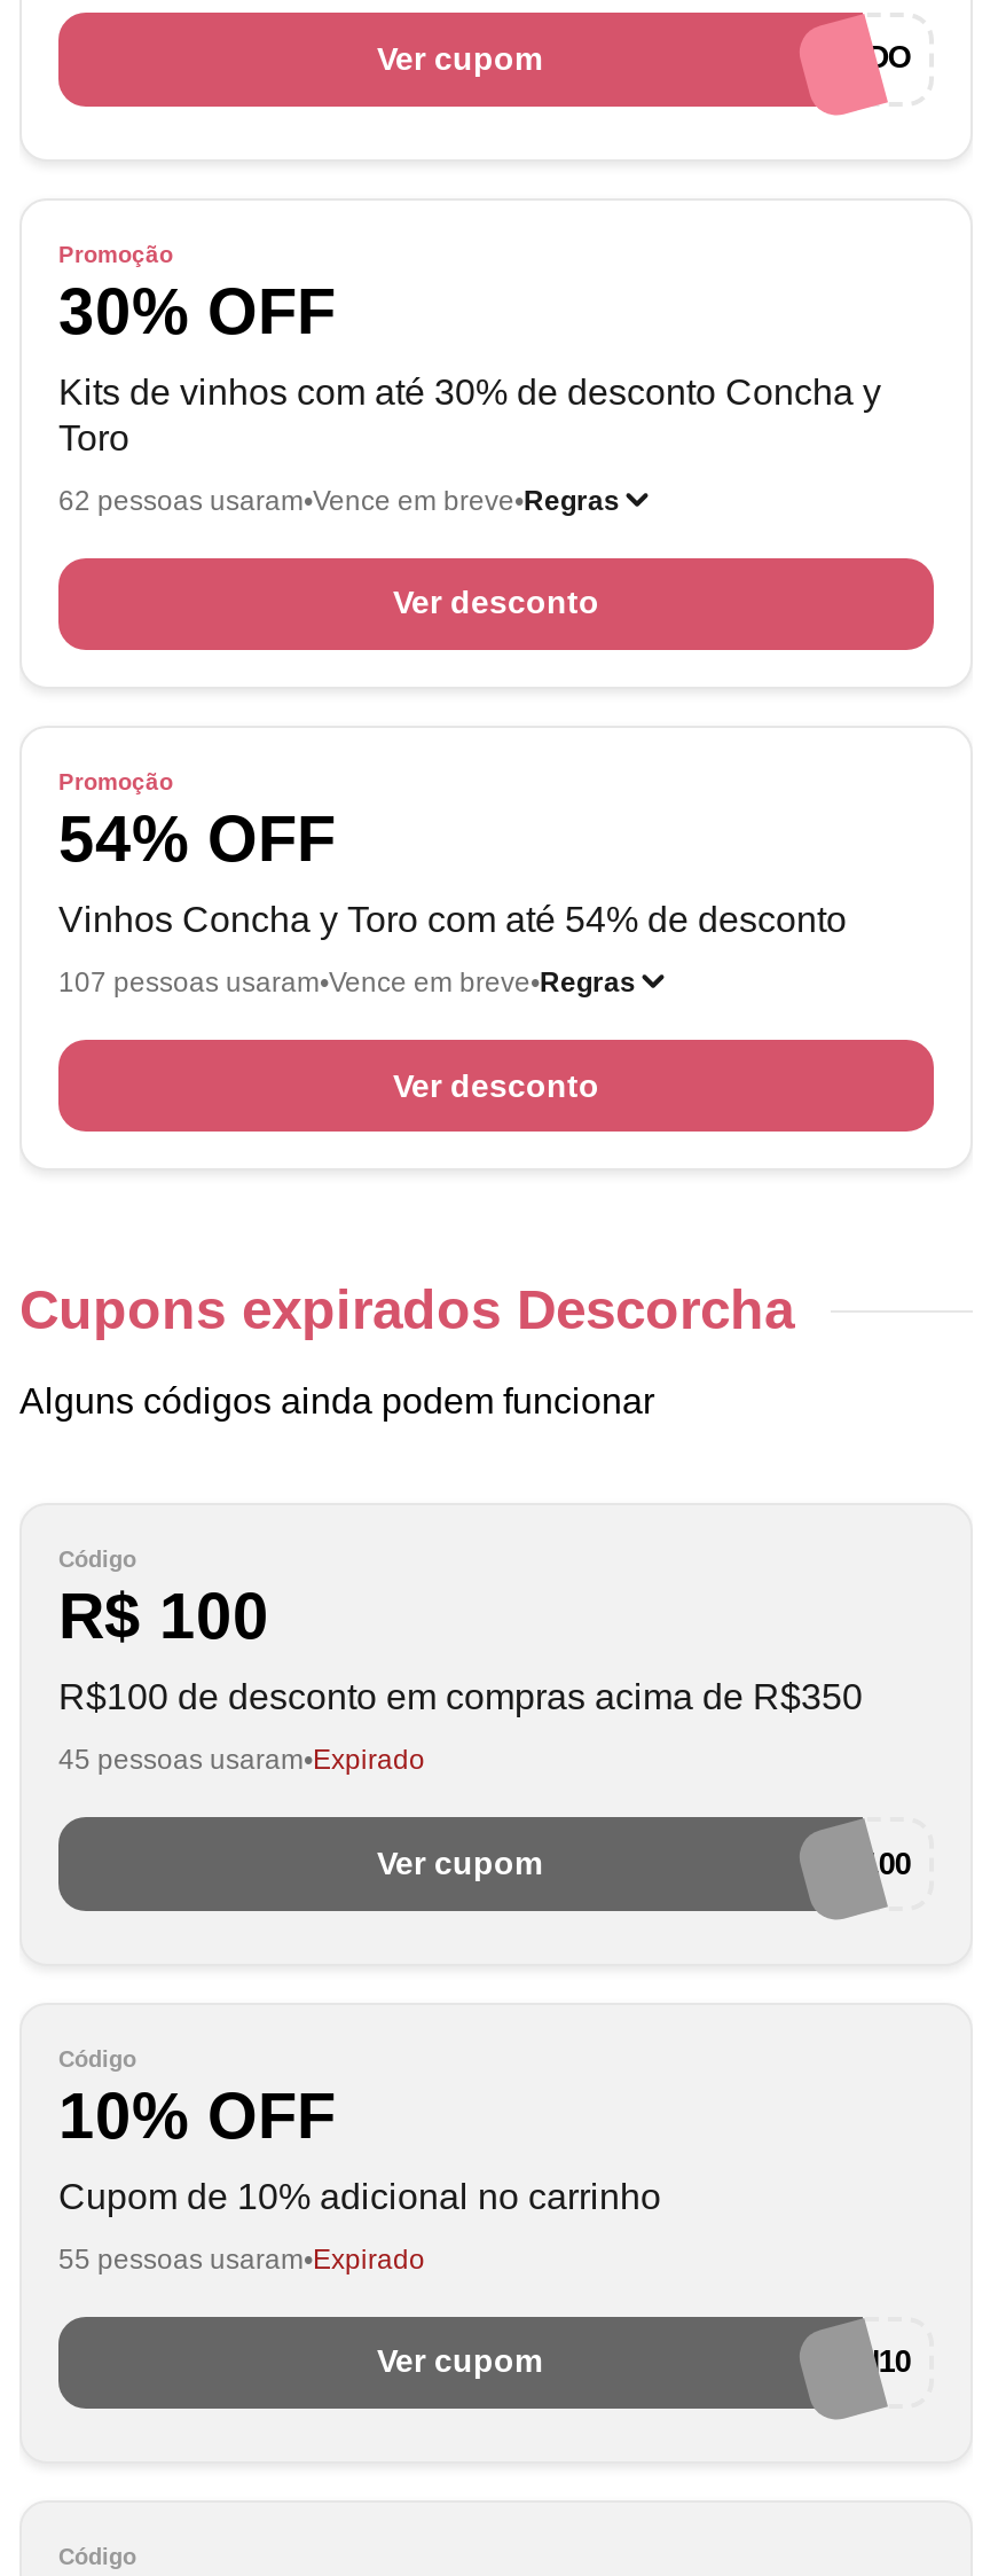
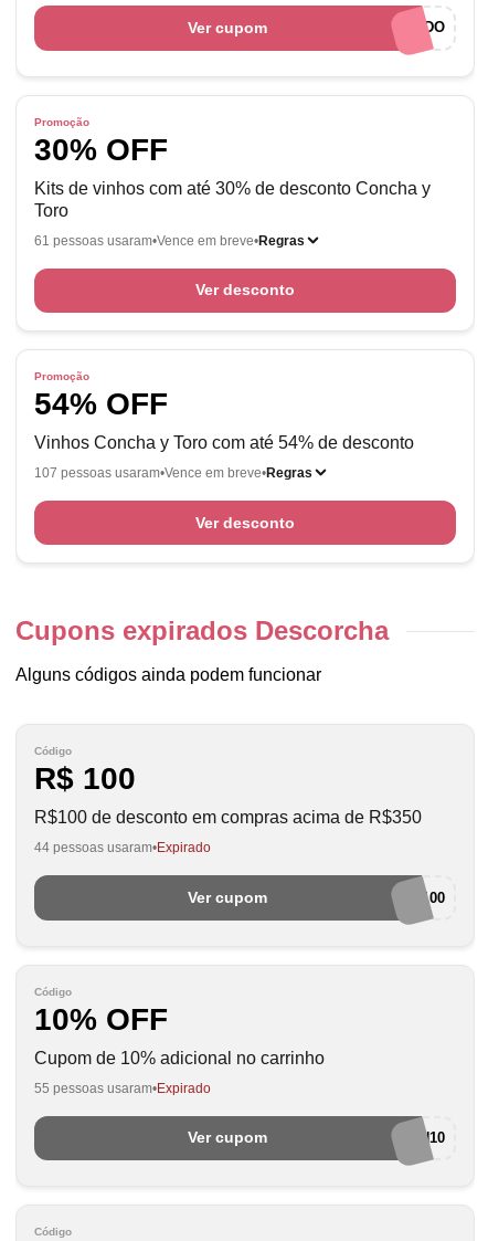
- 62 pessoas usaram Vence em breve Regras
+ 61 pessoas usaram Vence em breve Regras

- 45 pessoas usaram Expirado
+ 44 pessoas usaram Expirado
